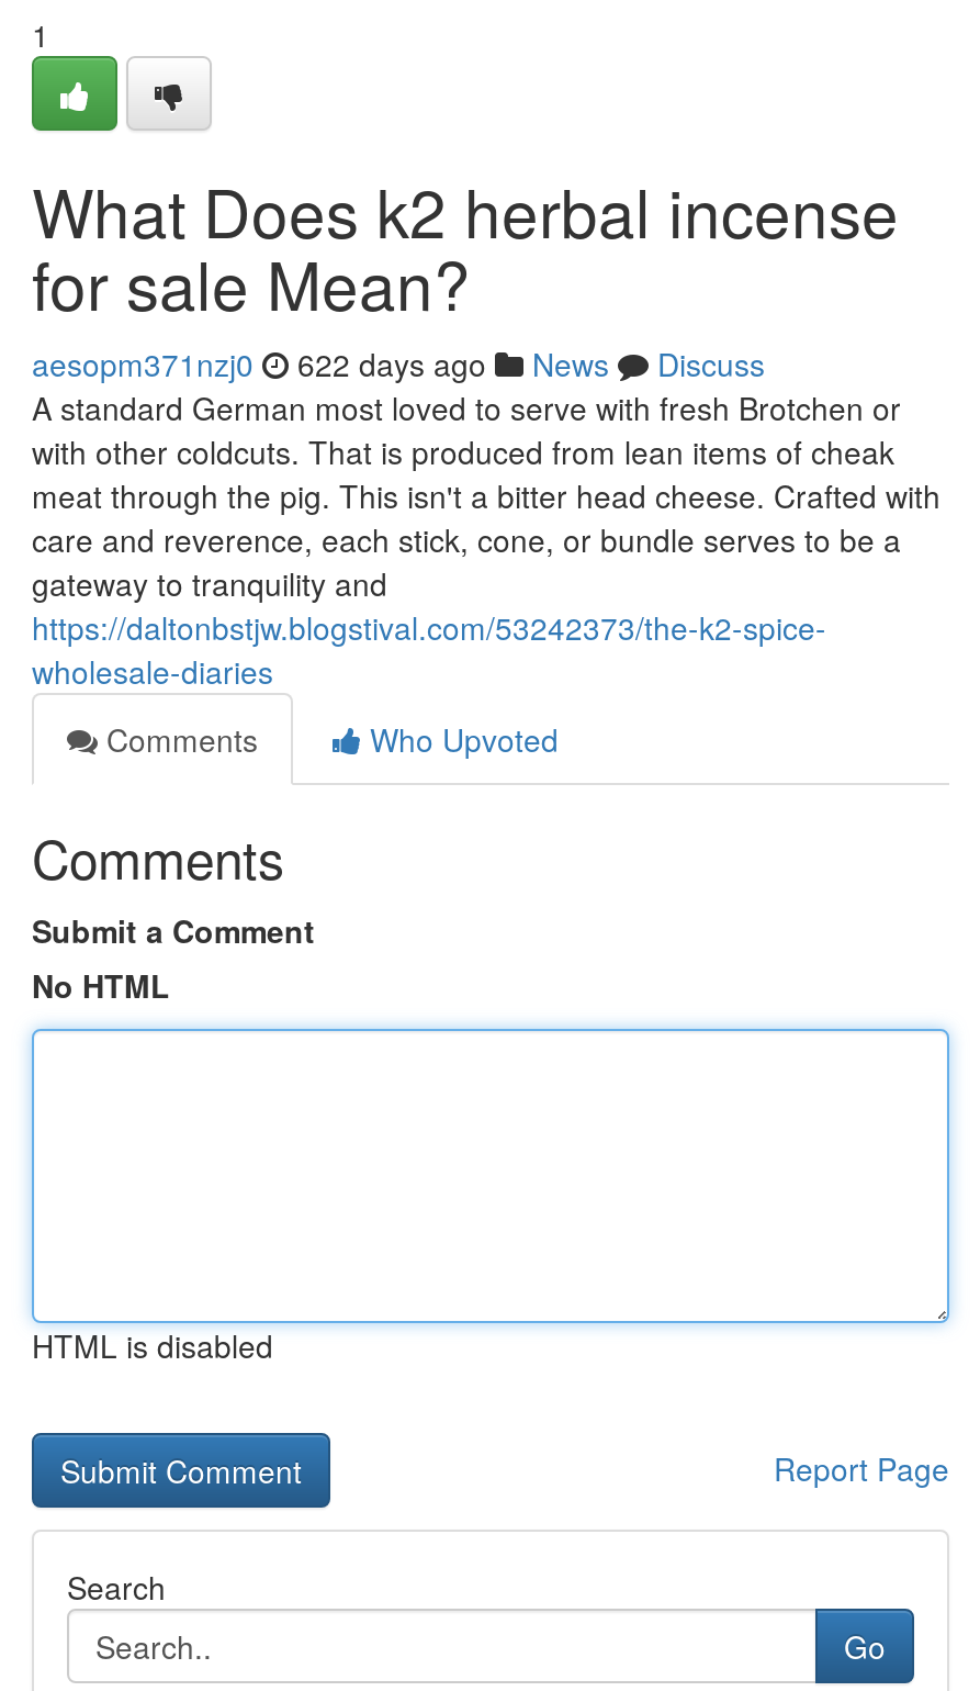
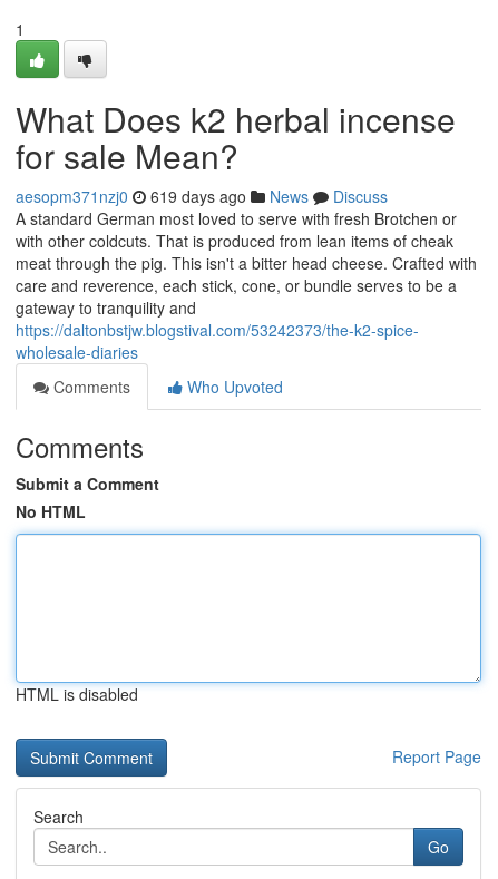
- aesopm371nzj0 622 days ago News Discuss
+ aesopm371nzj0 619 days ago News Discuss
